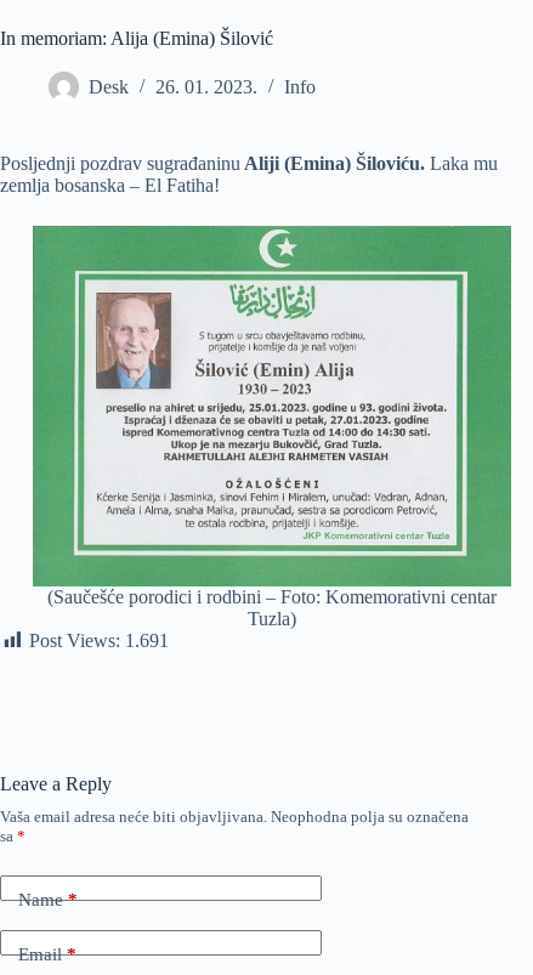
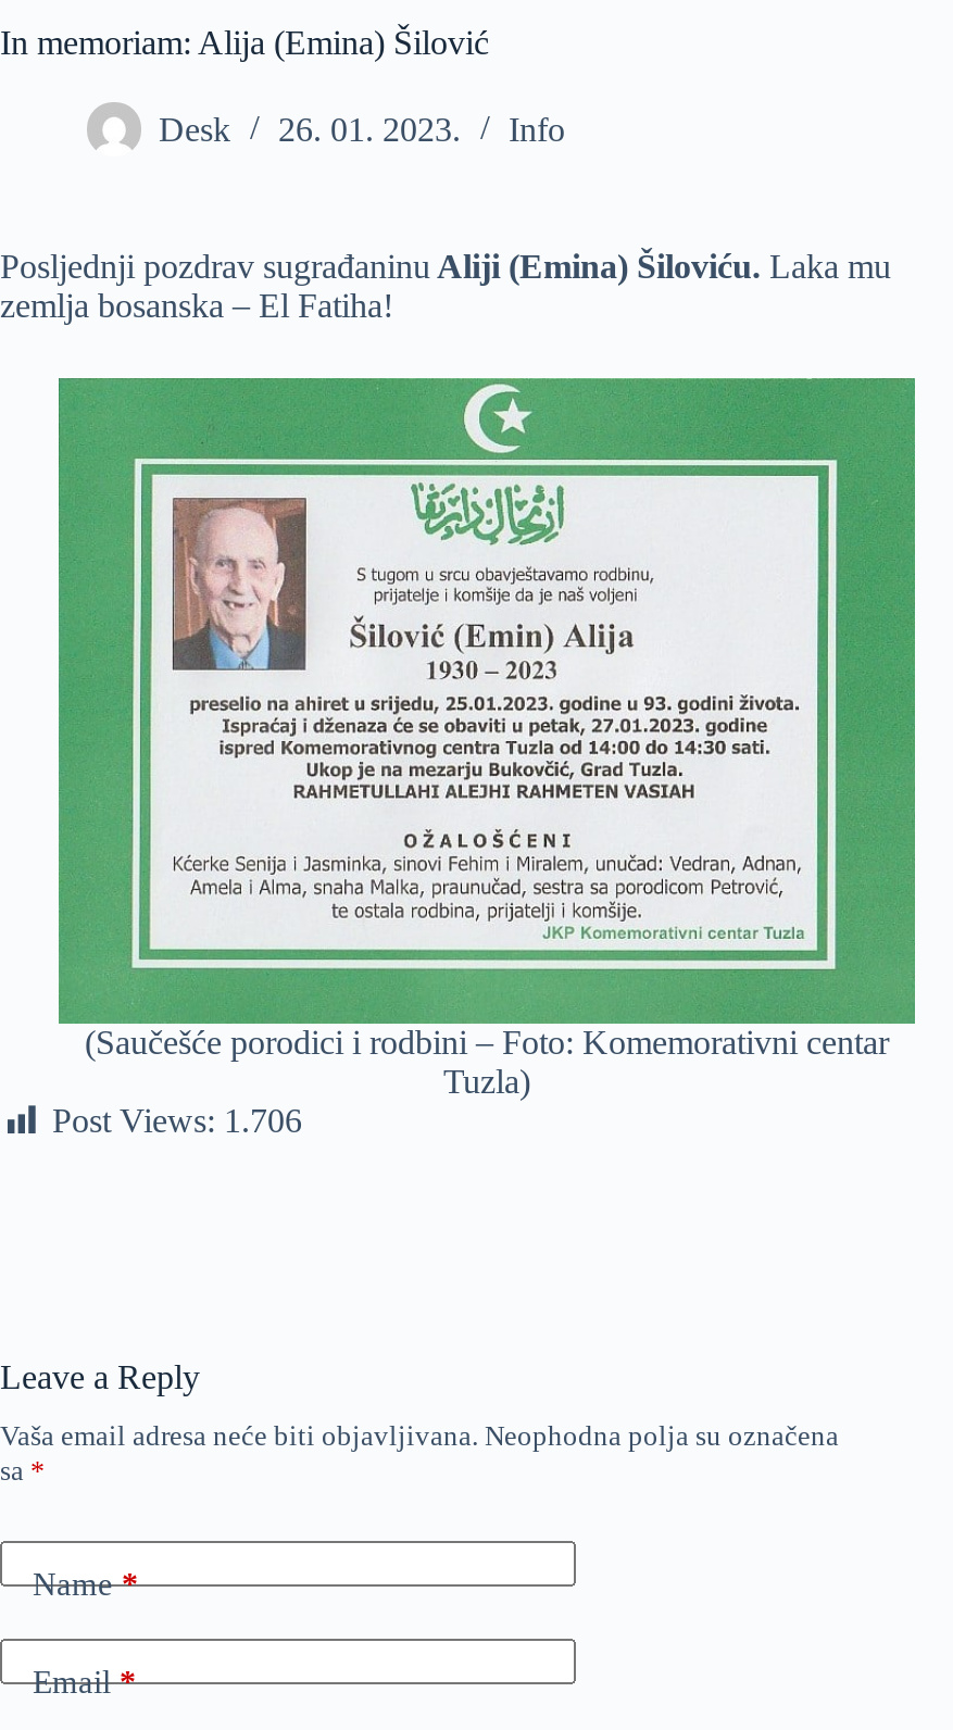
- Post Views: 1.691
+ Post Views: 1.706
